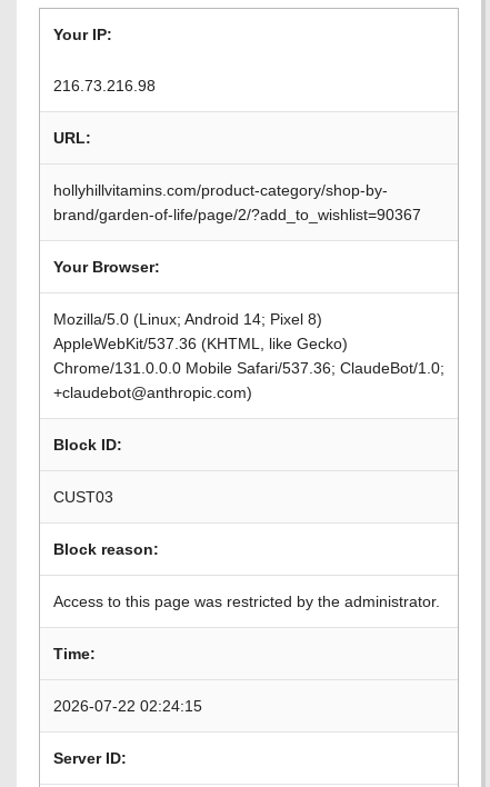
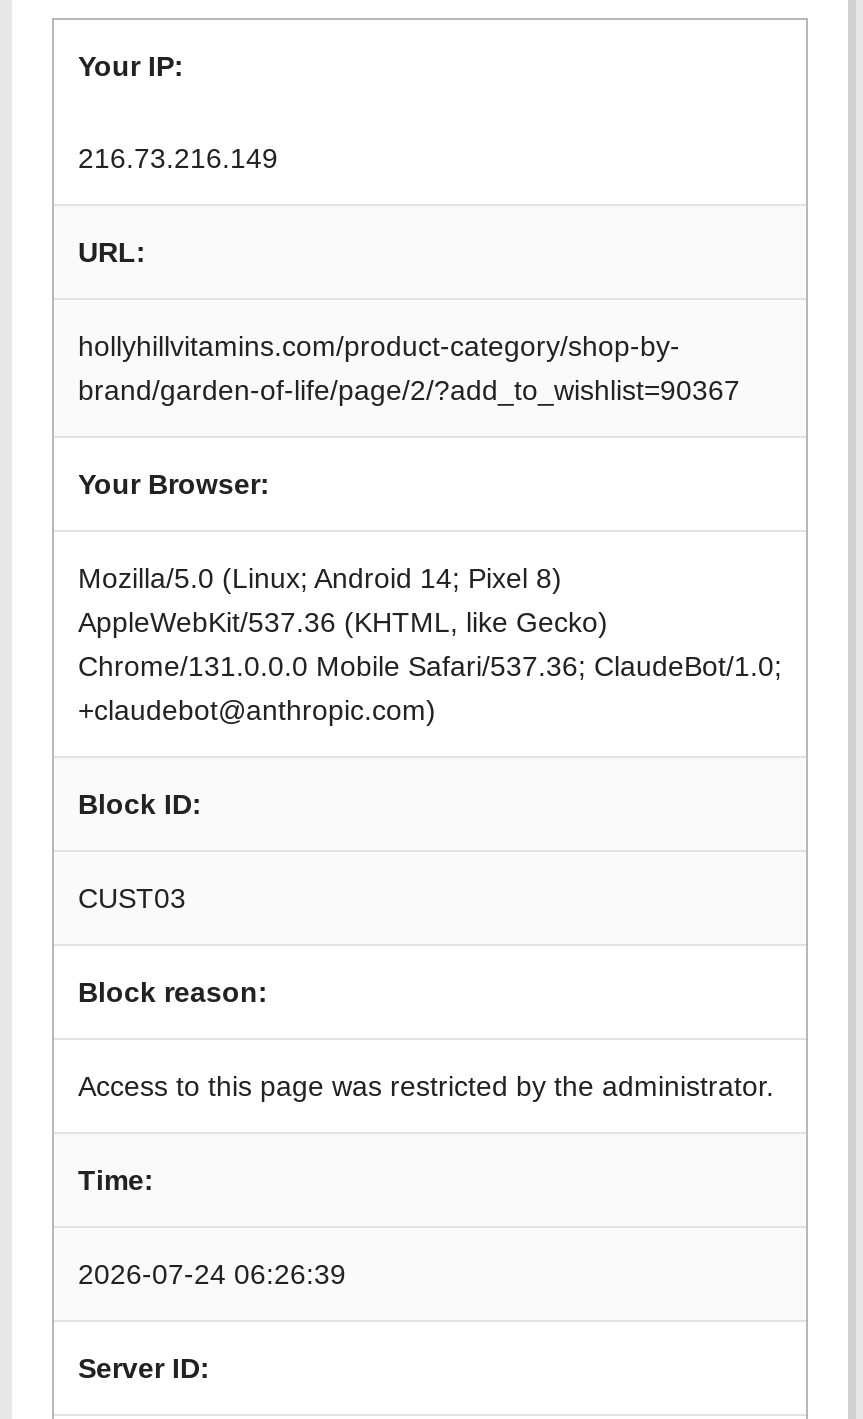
- 216.73.216.98
+ 216.73.216.149

- 2026-07-22 02:24:15
+ 2026-07-24 06:26:39
